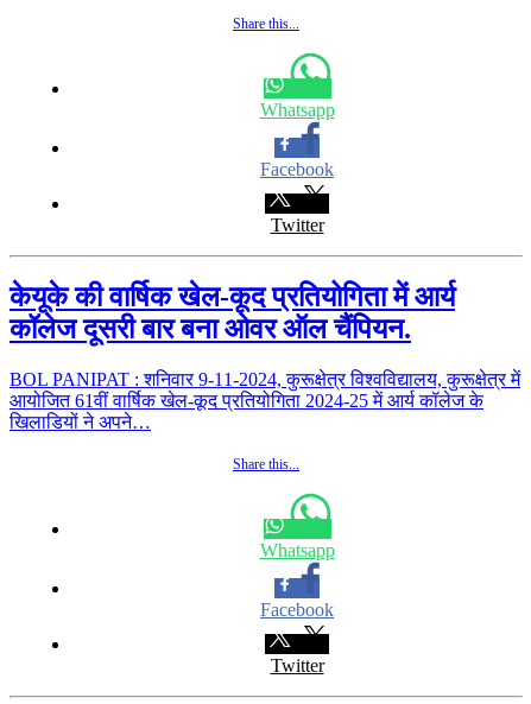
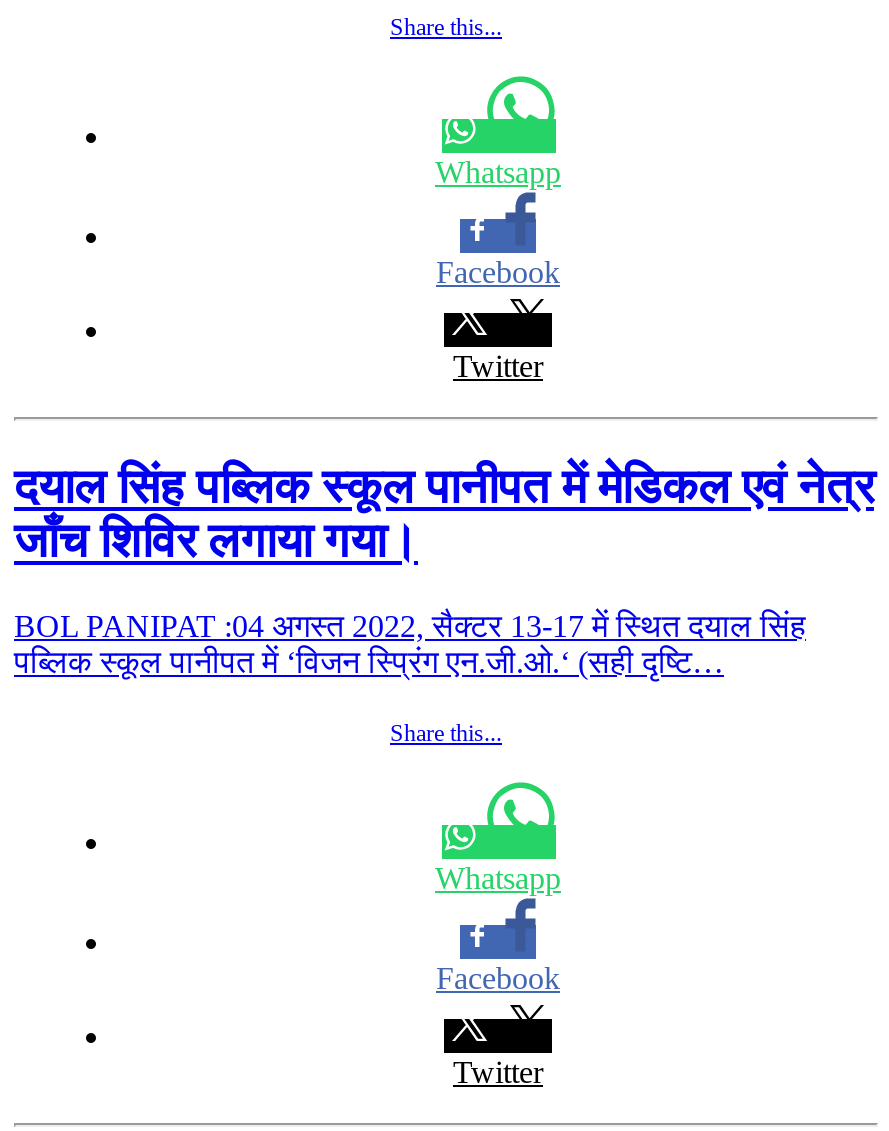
- केयूके की वार्षिक खेल-कूद प्रतियोगिता में आर्य
- कॉलेज दूसरी बार बना ओवर ऑल चैंपियन.
+ दयाल सिंह पब्लिक स्कूल पानीपत में मेडिकल एवं नेत्र
+ जाँच शिविर लगाया गया।

- BOL PANIPAT : शनिवार 9-11-2024, कुरूक्षेत्र विश्वविद्यालय, कुरूक्षेत्र में
- आयोजित 61वीं वार्षिक खेल-कूद प्रतियोगिता 2024-25 में आर्य कॉलेज के
- खिलाडियों ने अपने…
+ BOL PANIPAT :04 अगस्त 2022, सैक्टर 13-17 में स्थित दयाल सिंह
+ पब्लिक स्कूल पानीपत में ‘विजन स्प्रिंग एन.जी.ओ.‘ (सही दृष्टि…
